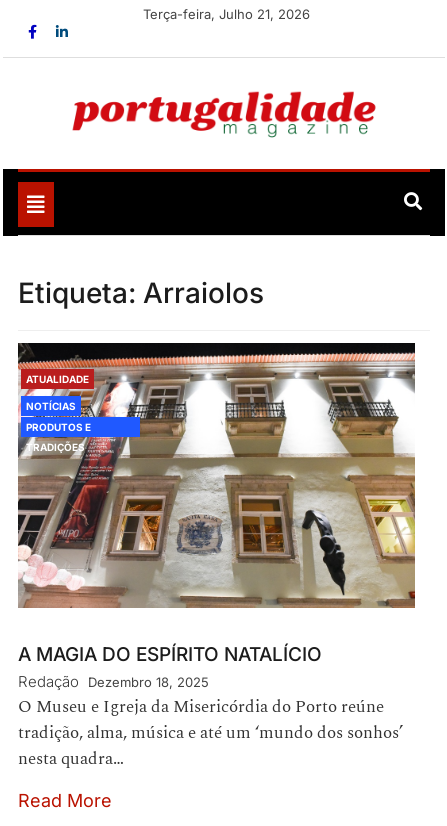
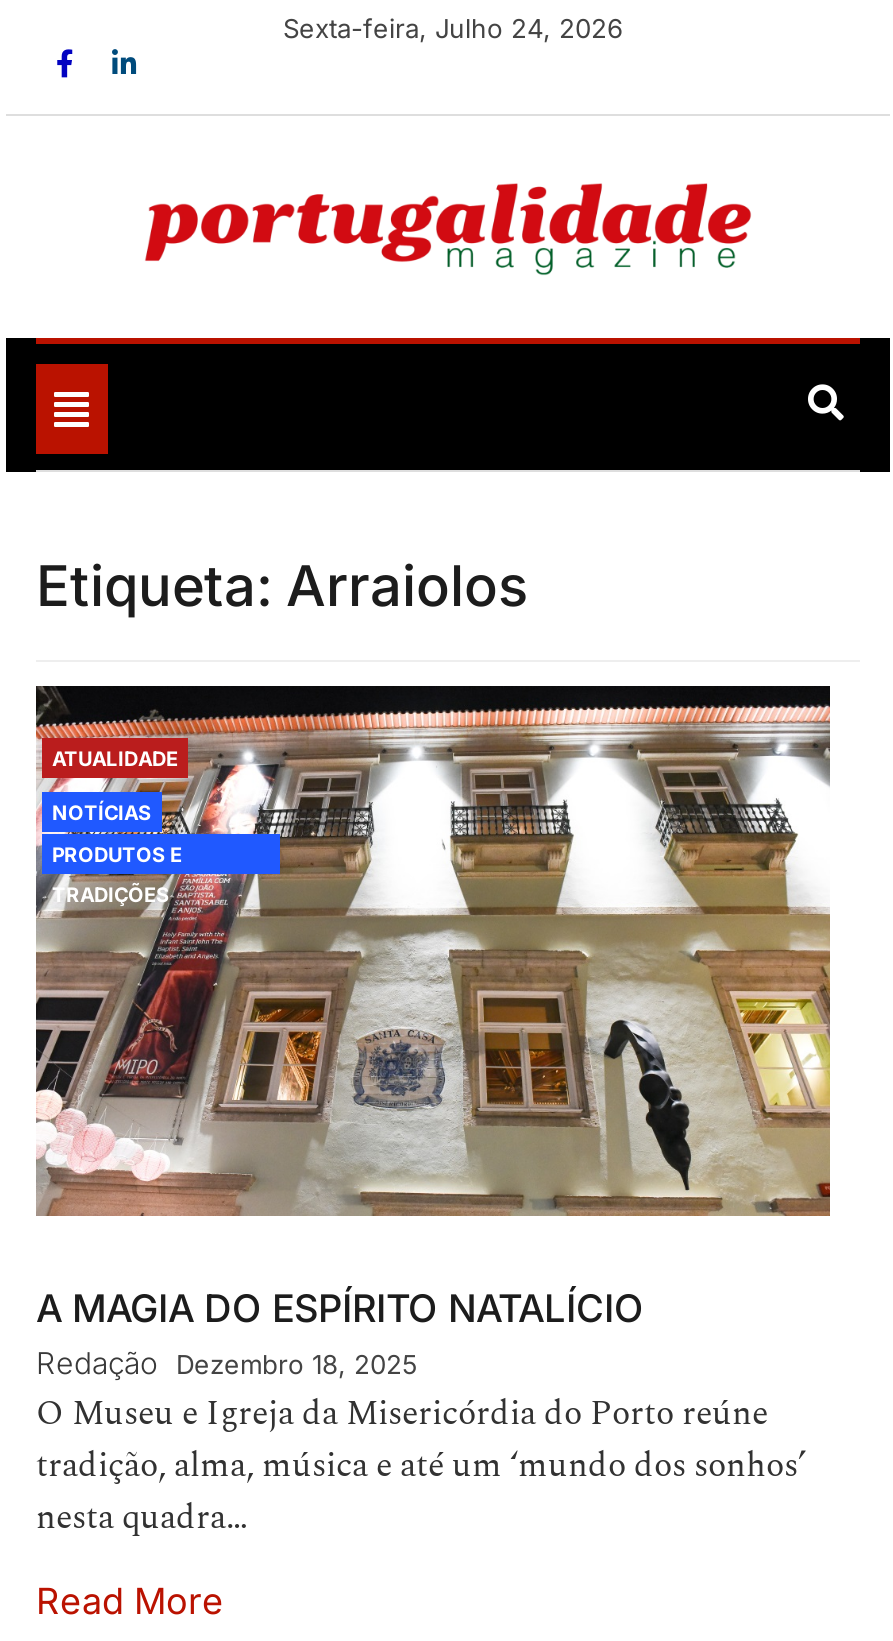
- Terça-feira, Julho 21, 2026
+ Sexta-feira, Julho 24, 2026
